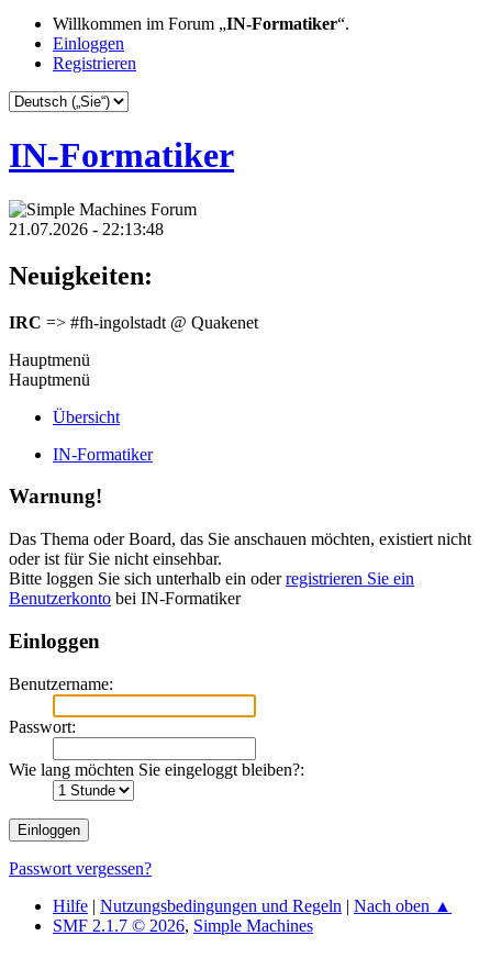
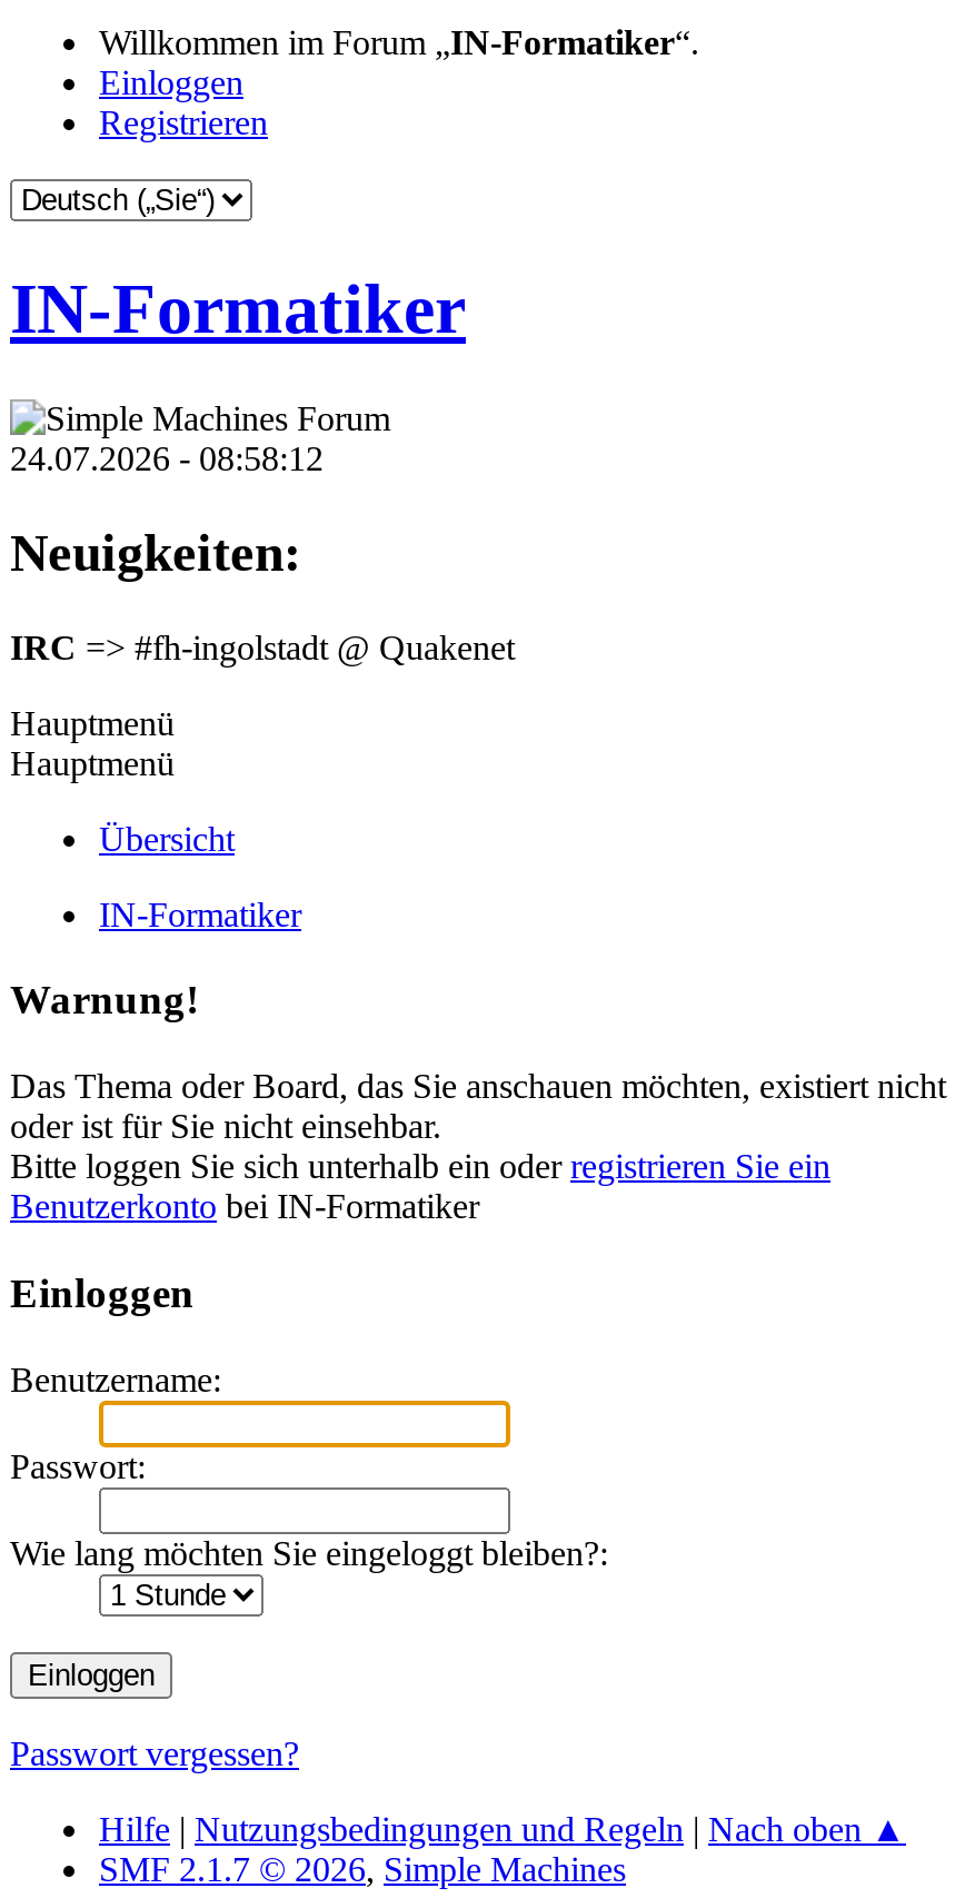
- 21.07.2026 - 22:13:48
+ 24.07.2026 - 08:58:12
